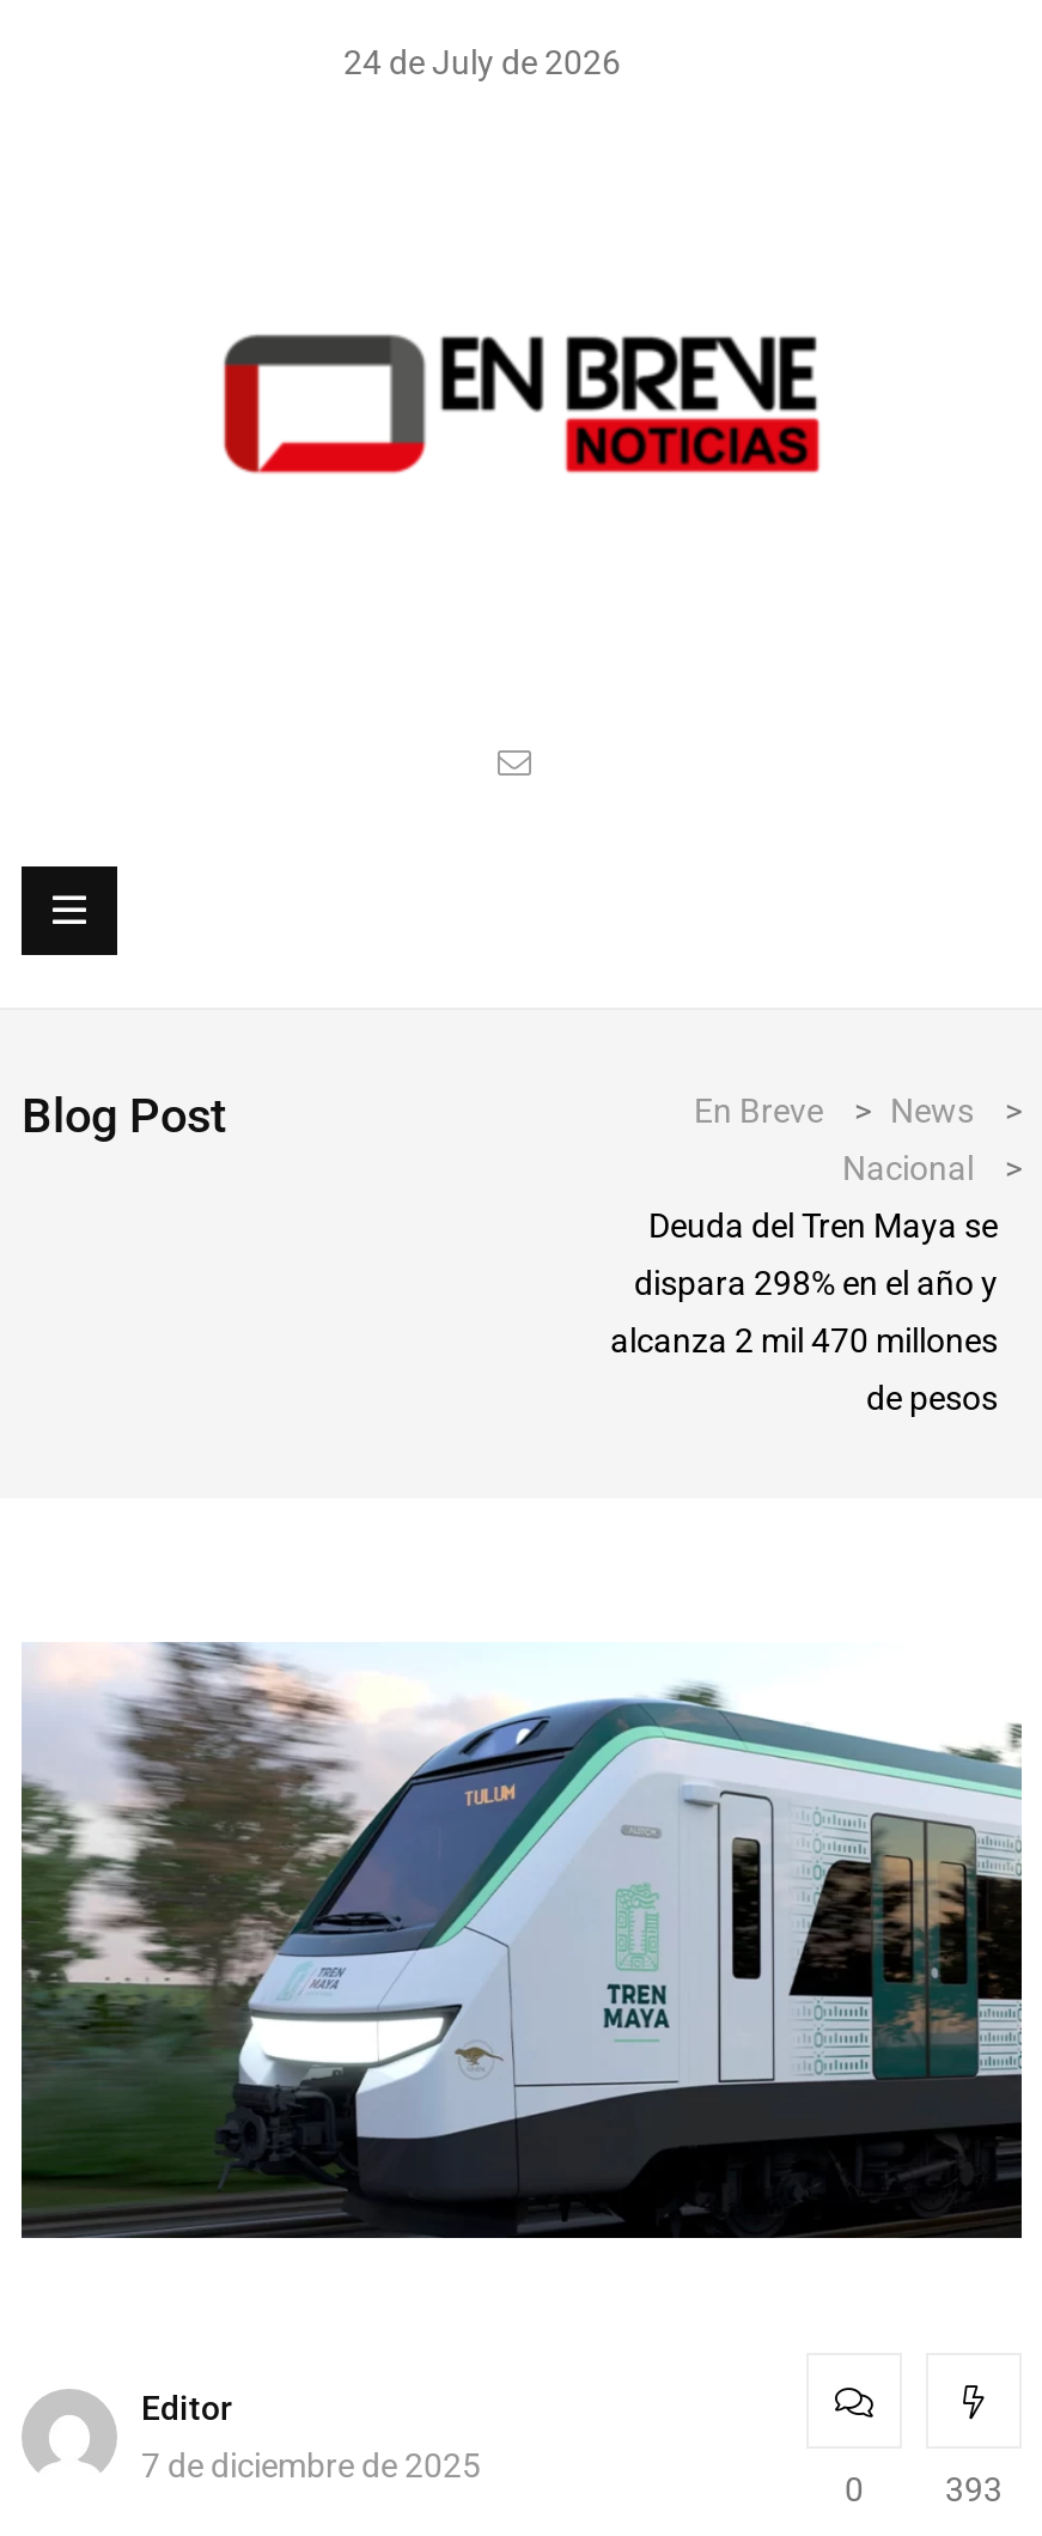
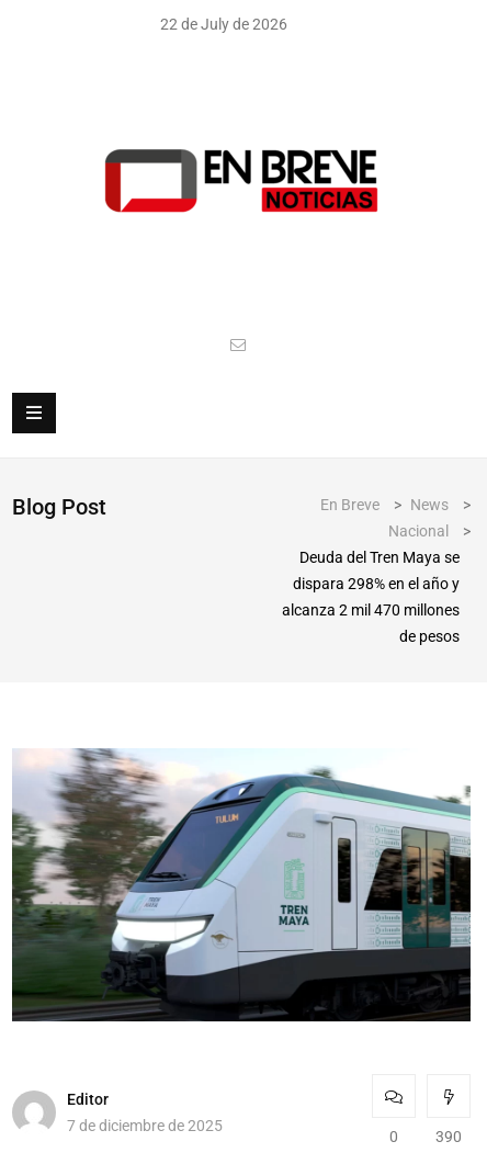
- 24 de July de 2026
+ 22 de July de 2026

- 393
+ 390
